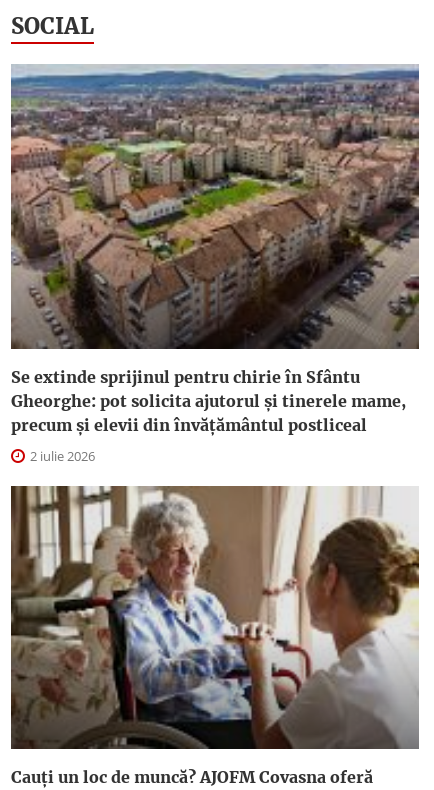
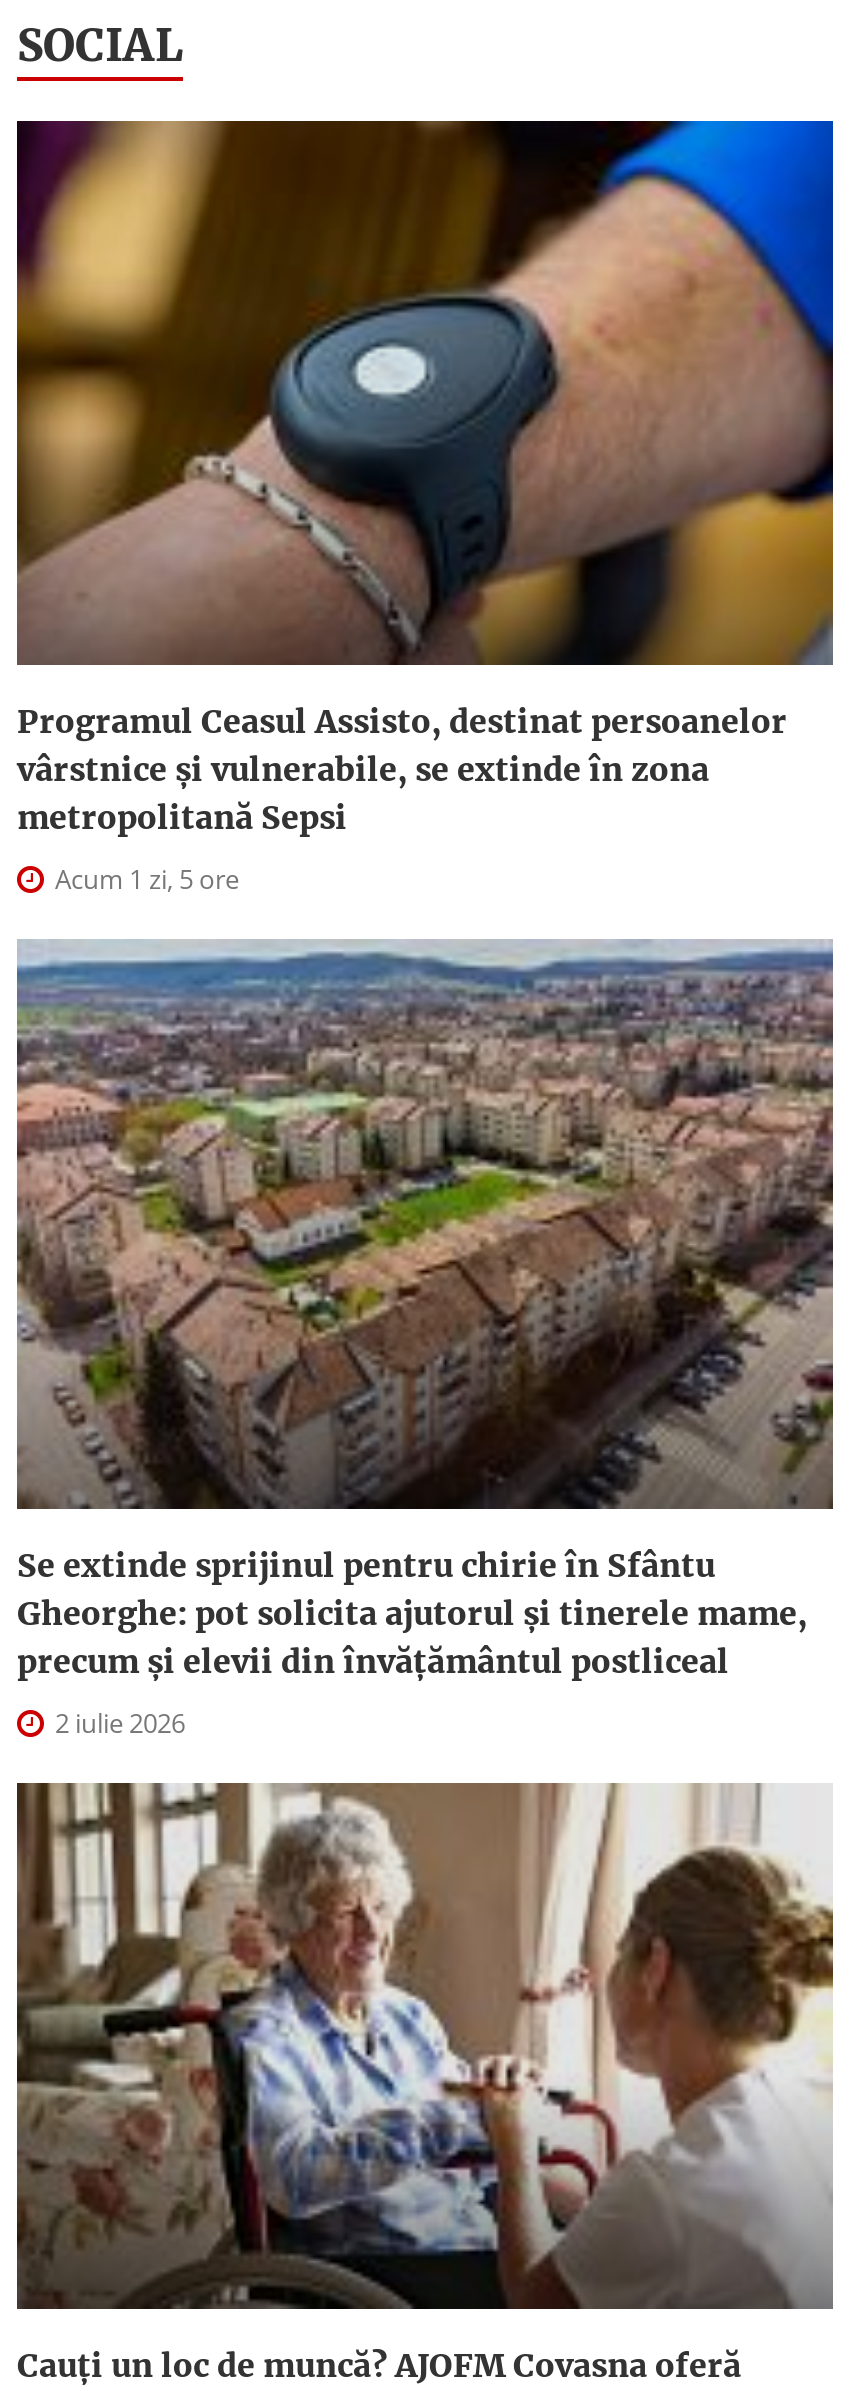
+ [image]
+ Programul Ceasul Assisto, destinat persoanelor
+ vârstnice şi vulnerabile, se extinde în zona
+ metropolitană Sepsi
+ Acum 1 zi, 5 ore
